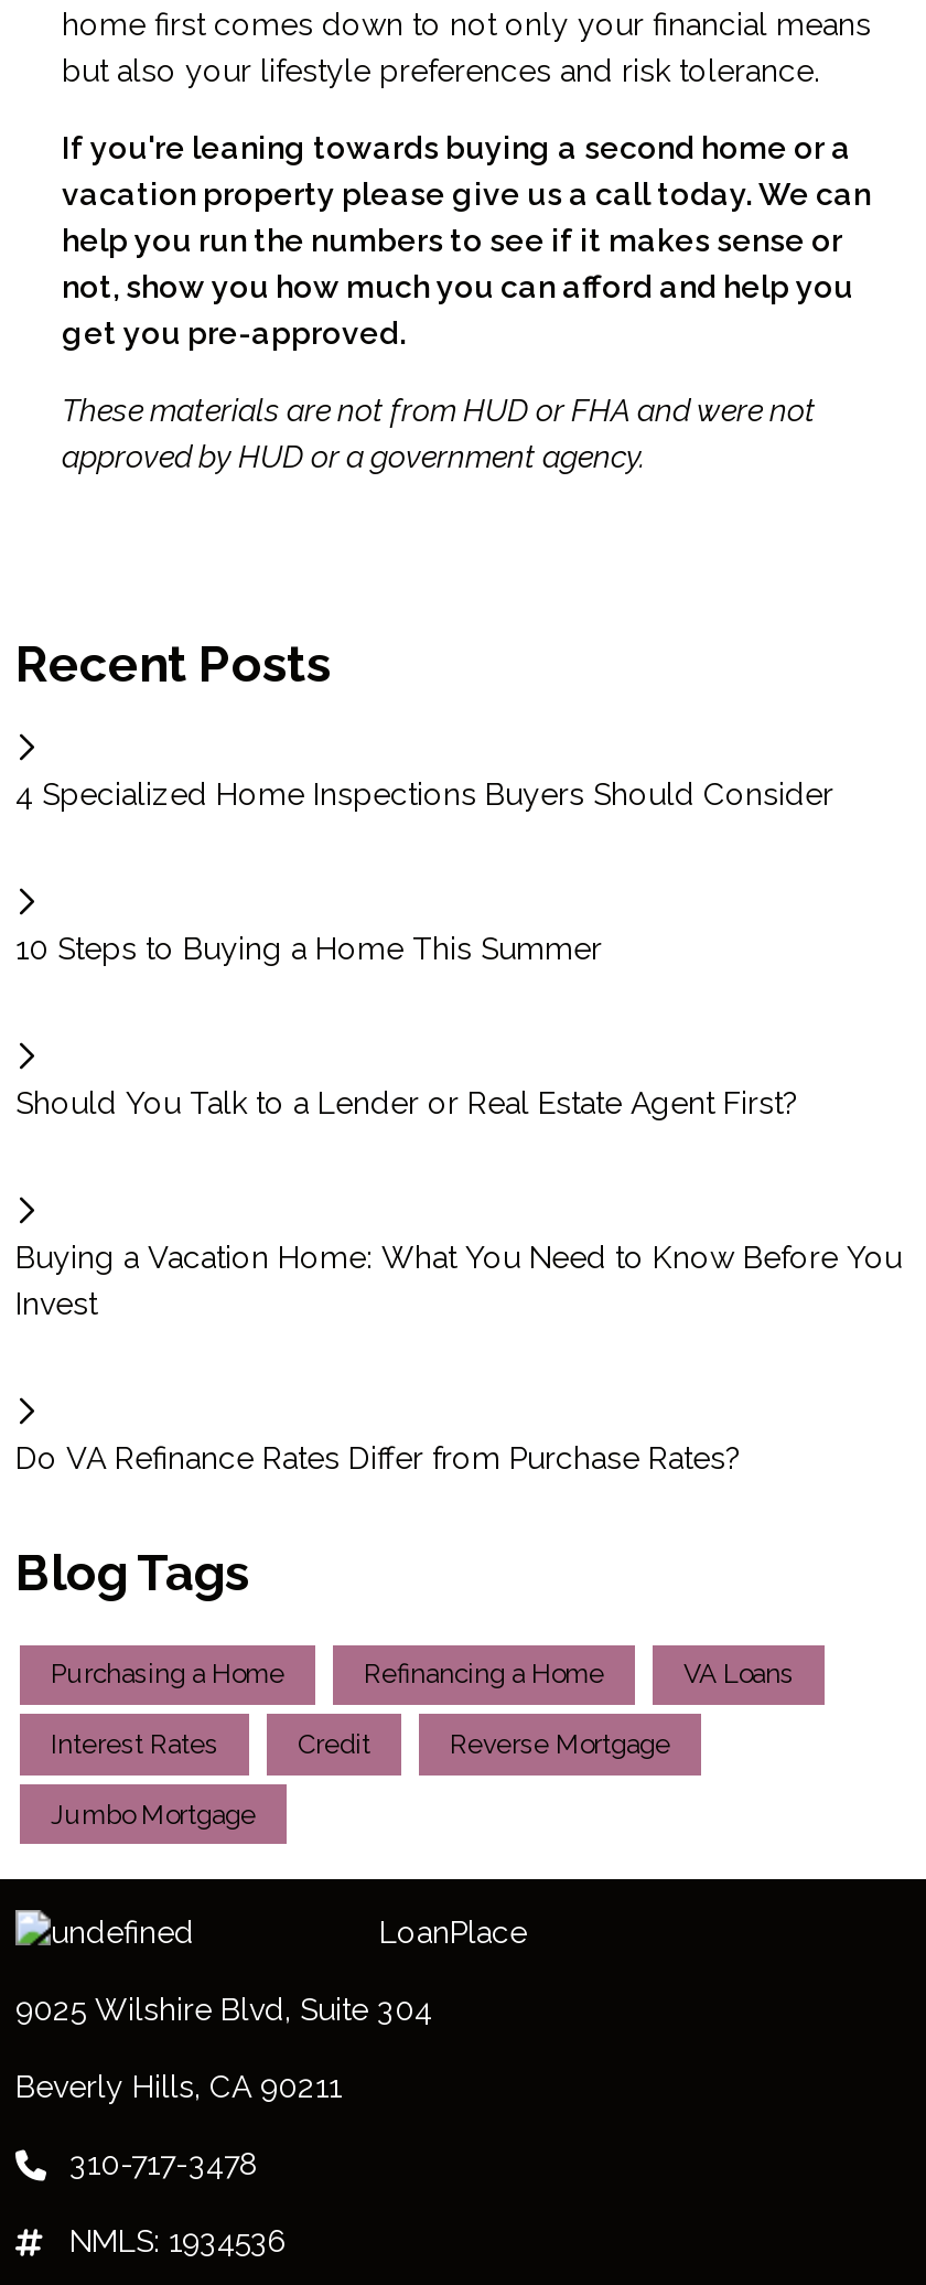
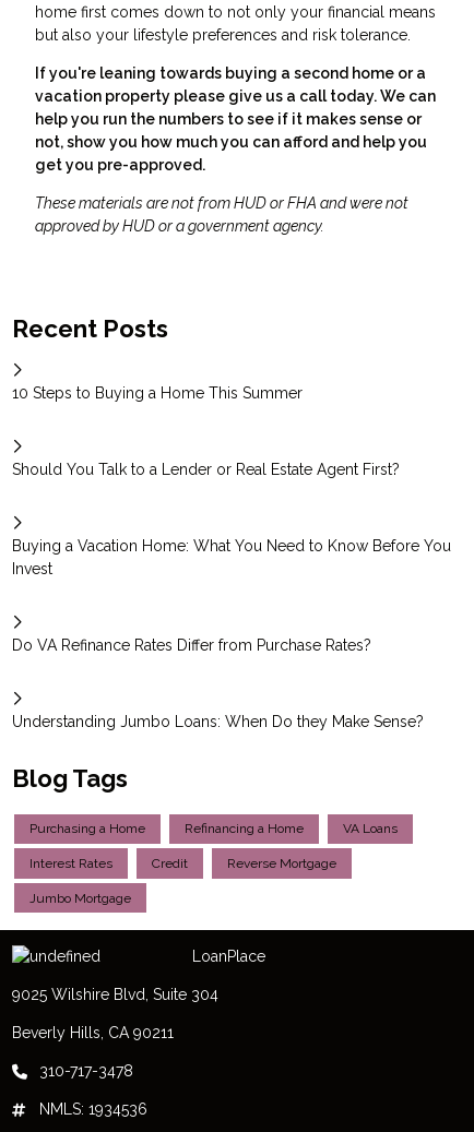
- 4 Specialized Home Inspections Buyers Should Consider

moved up: 10 Steps to Buying a Home This Summer | Should You Talk to a Lender or Real Estate Agent First? | Buying a Vacation Home: What You Need to Know Before You | Invest | Do VA Refinance Rates Differ from Purchase Rates?

+ Understanding Jumbo Loans: When Do they Make Sense?
